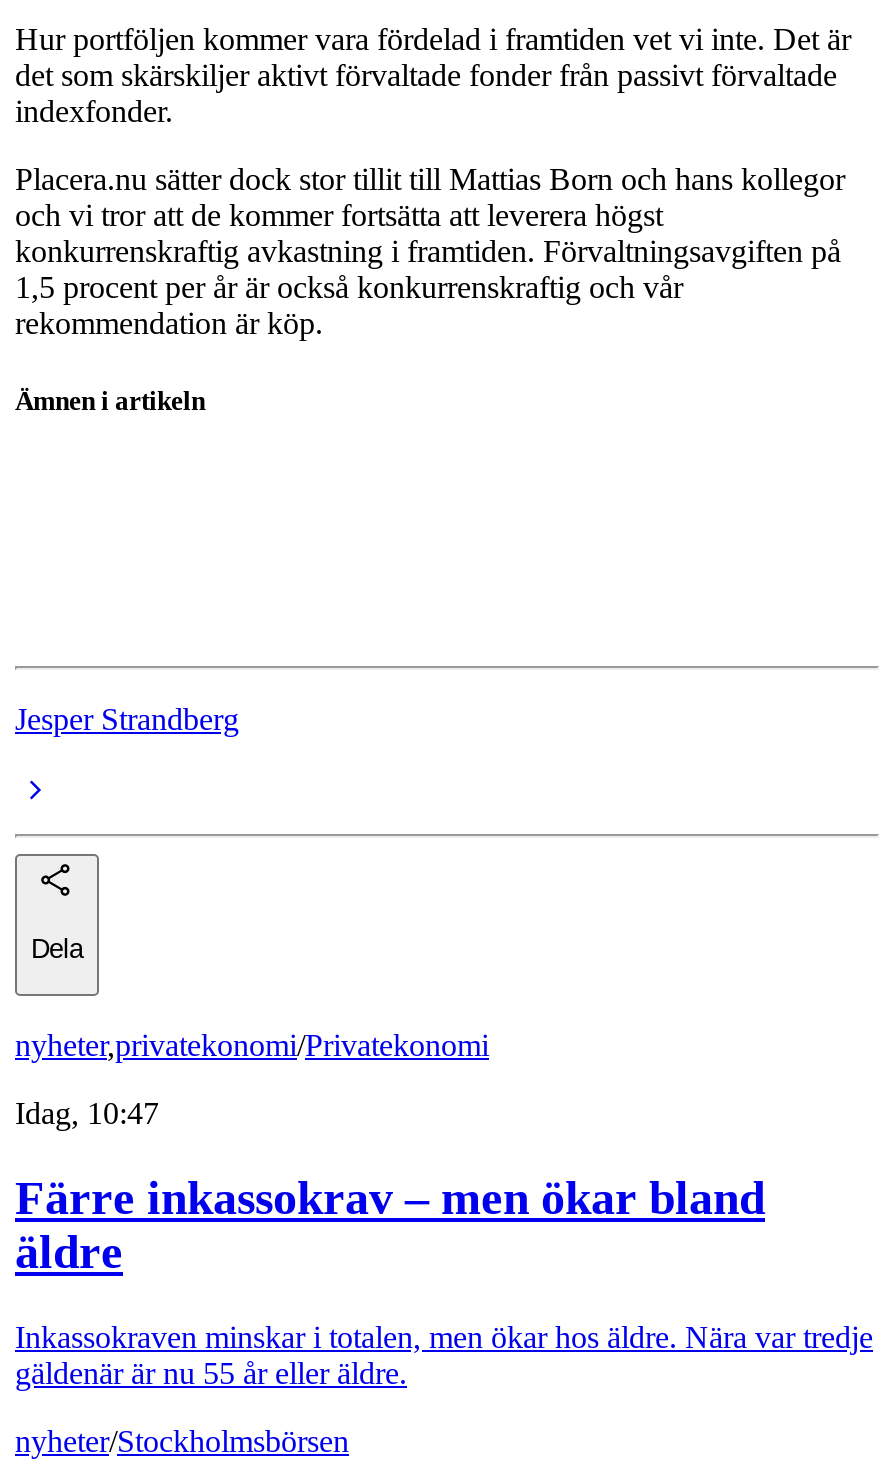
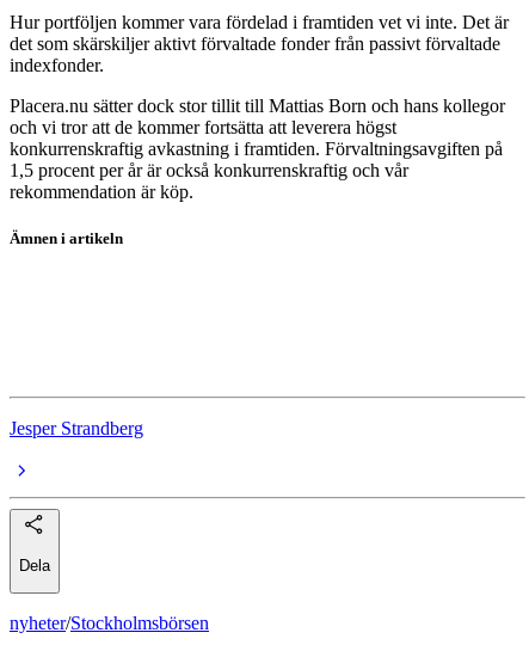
- nyheter,privatekonomi/Privatekonomi
- Idag, 10:47
- Färre inkassokrav – men ökar bland
- äldre
- Inkassokraven minskar i totalen, men ökar hos äldre. Nära var tredje
- gäldenär är nu 55 år eller äldre.
